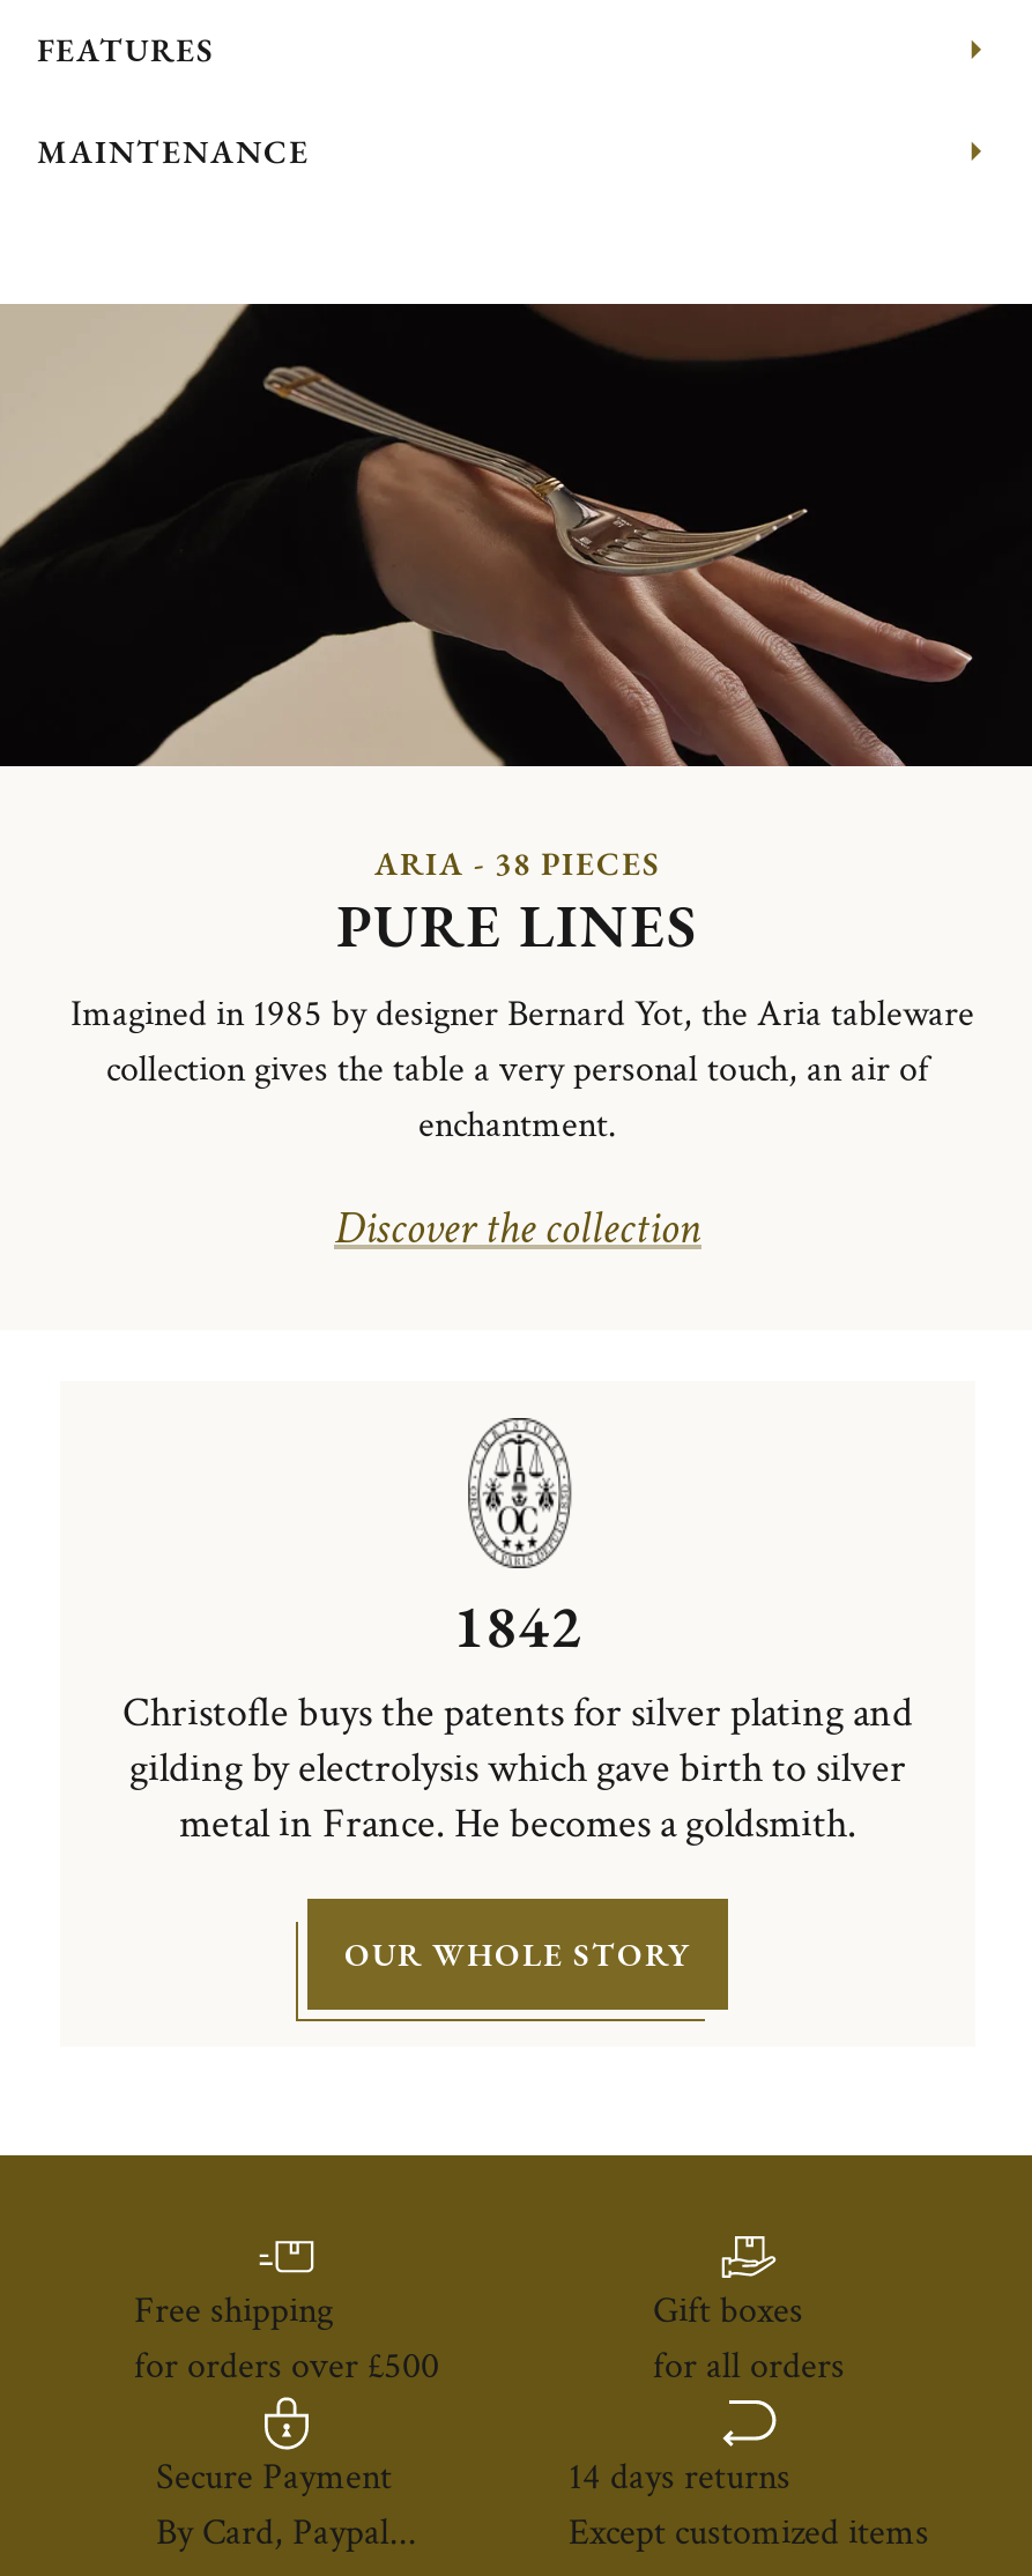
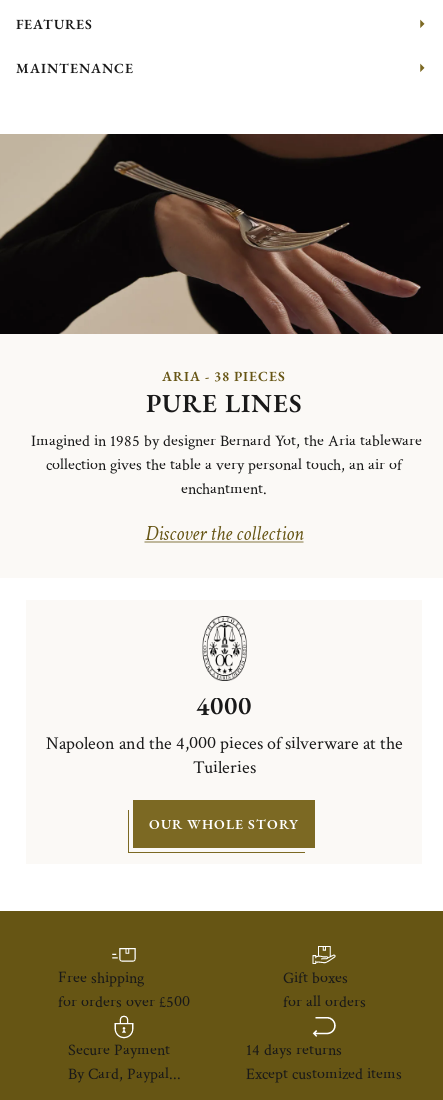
- 1842
- Christofle buys the patents for silver plating and
- gilding by electrolysis which gave birth to silver
- metal in France. He becomes a goldsmith.
+ 4000
+ Napoleon and the 4,000 pieces of silverware at the
+ Tuileries
